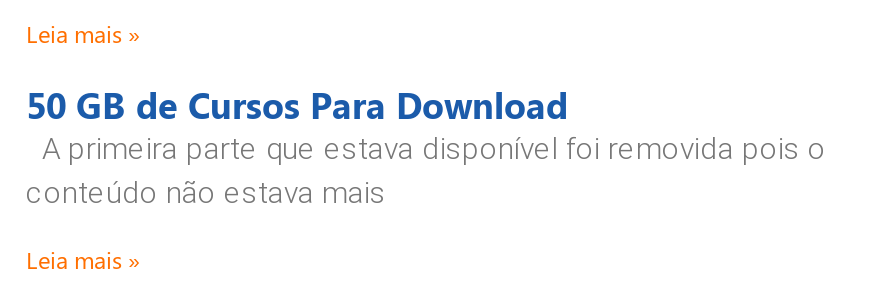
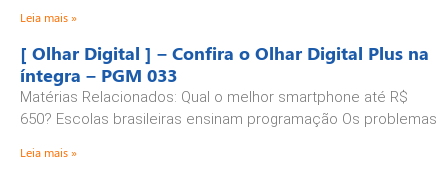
- 50 GB de Cursos Para Download
- A primeira parte que estava disponível foi removida pois o
- conteúdo não estava mais
+ [ Olhar Digital ] – Confira o Olhar Digital Plus na
+ íntegra – PGM 033
+ Matérias Relacionados: Qual o melhor smartphone até R$
+ 650? Escolas brasileiras ensinam programação Os problemas
